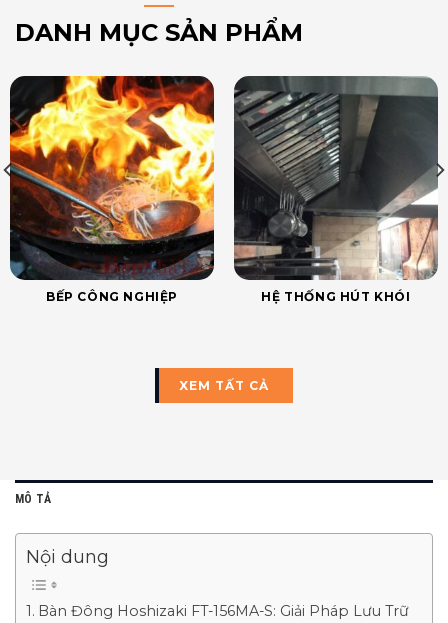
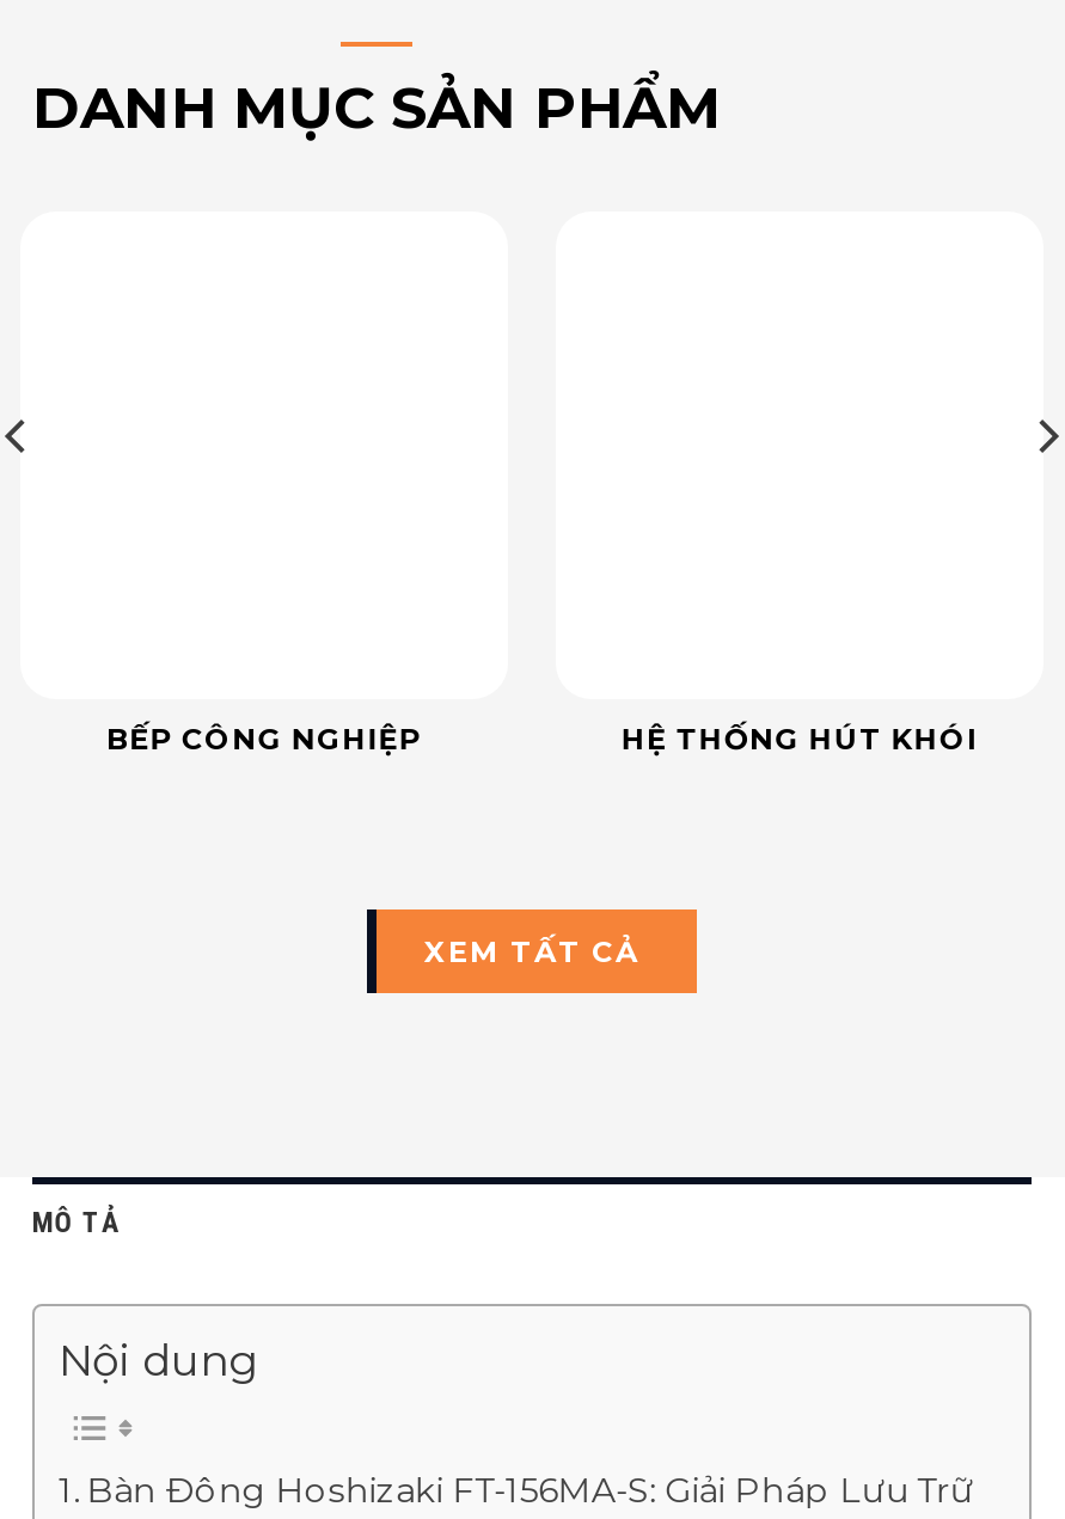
- [image]

- [image]
